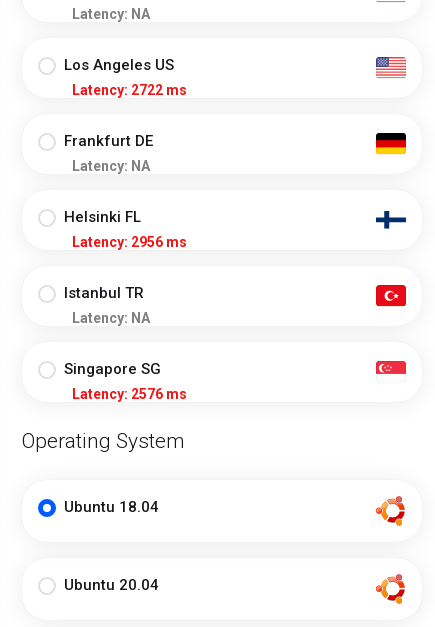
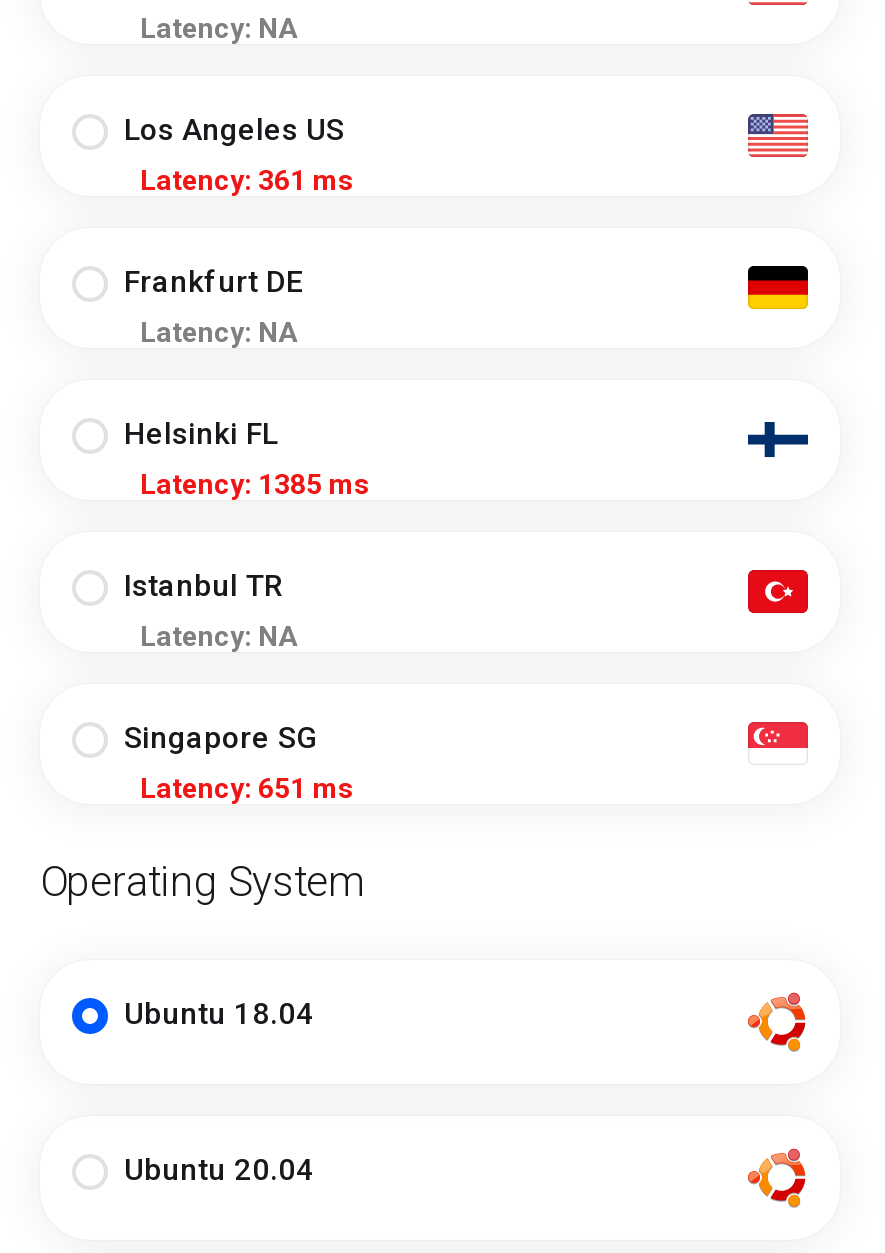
- Latency: 2722 ms
+ Latency: 361 ms

- Latency: 2956 ms
+ Latency: 1385 ms

- Latency: 2576 ms
+ Latency: 651 ms
